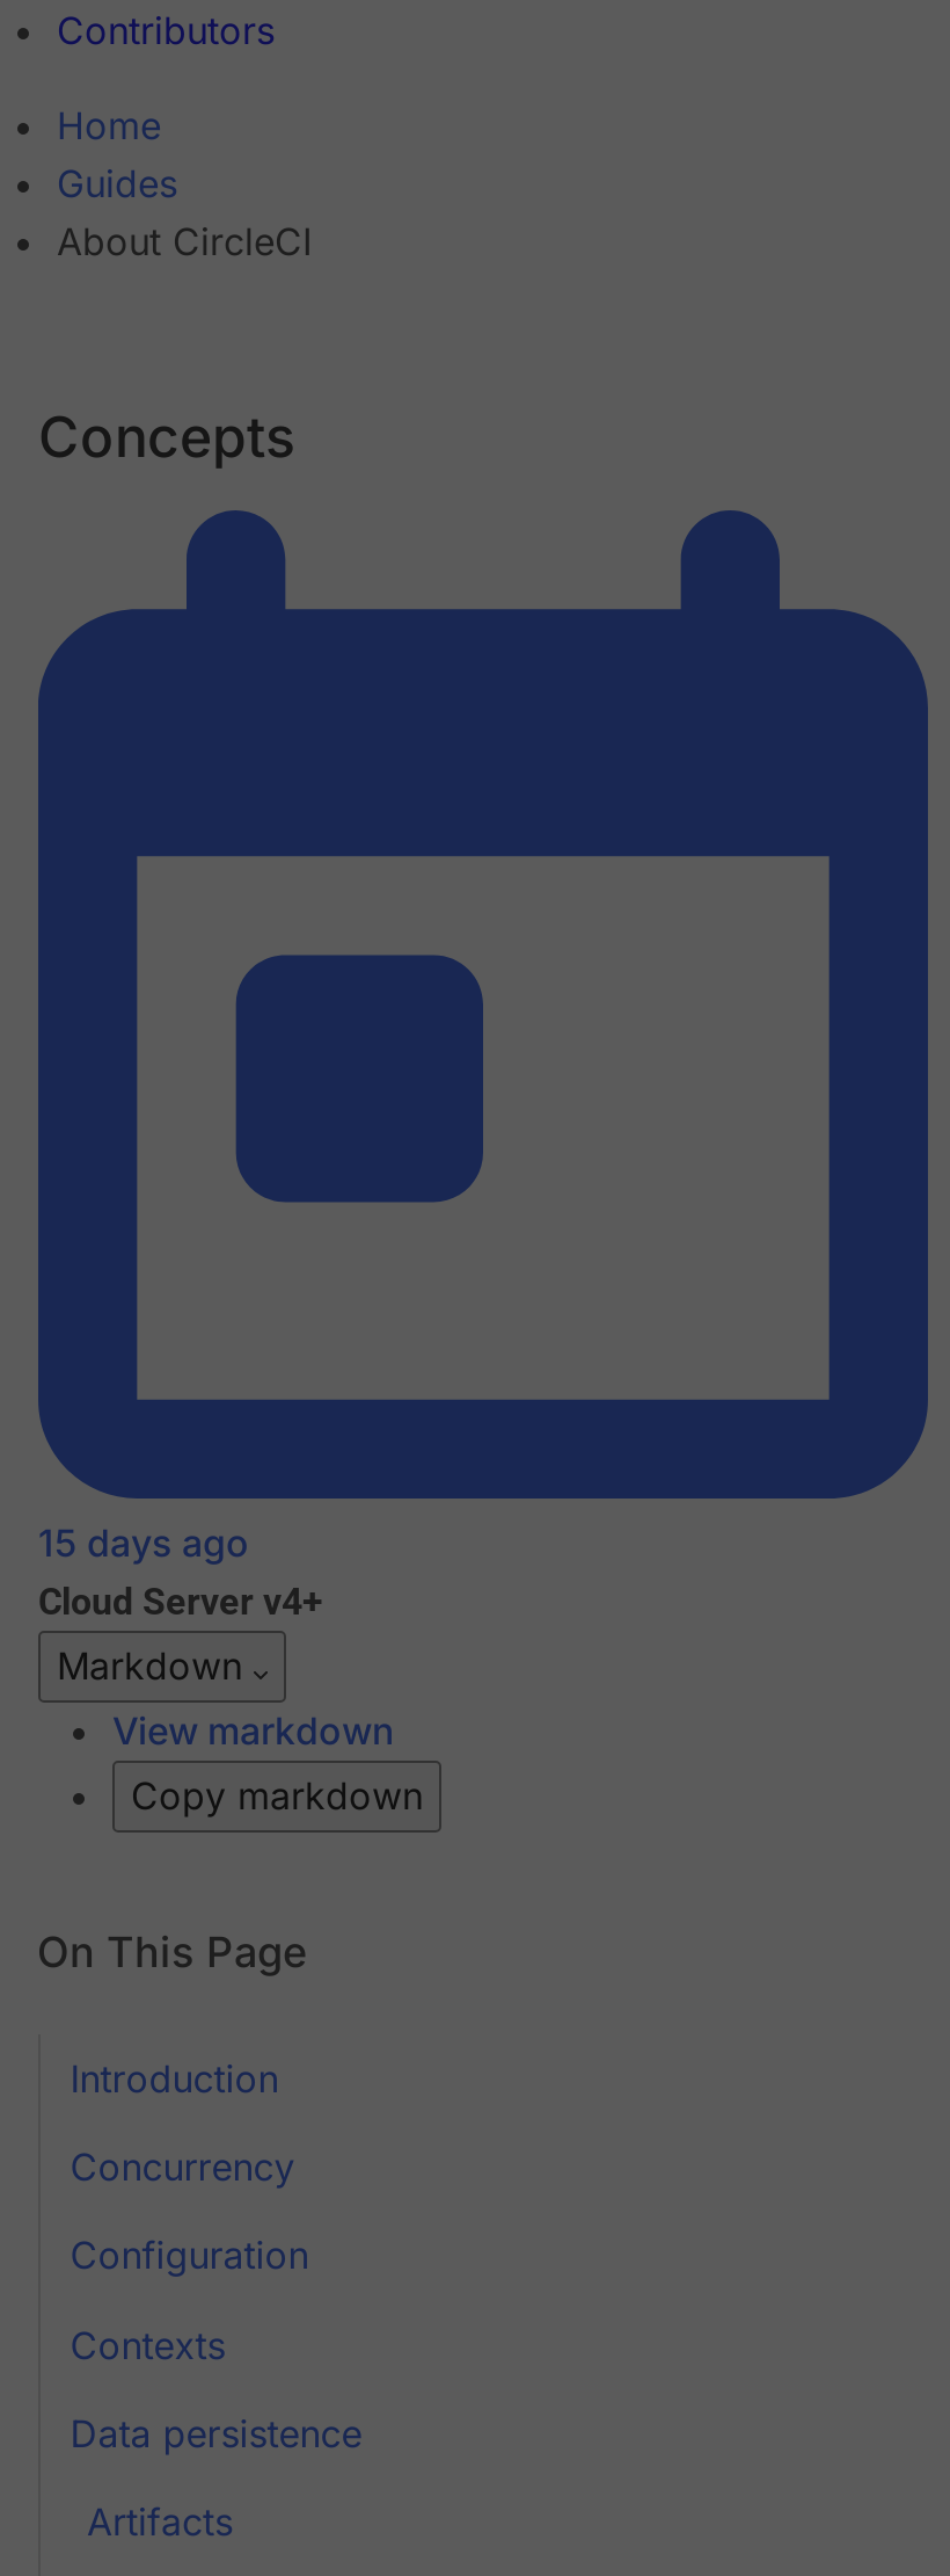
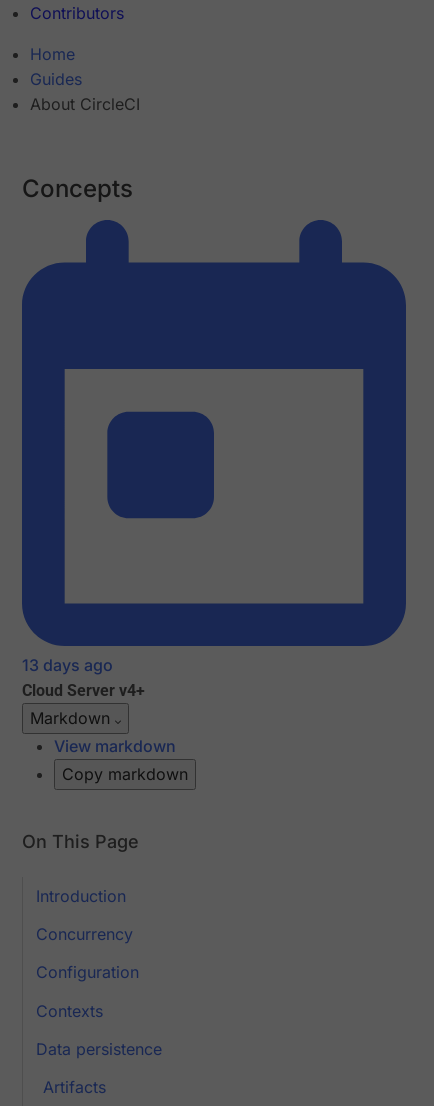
- 15 days ago
+ 13 days ago
